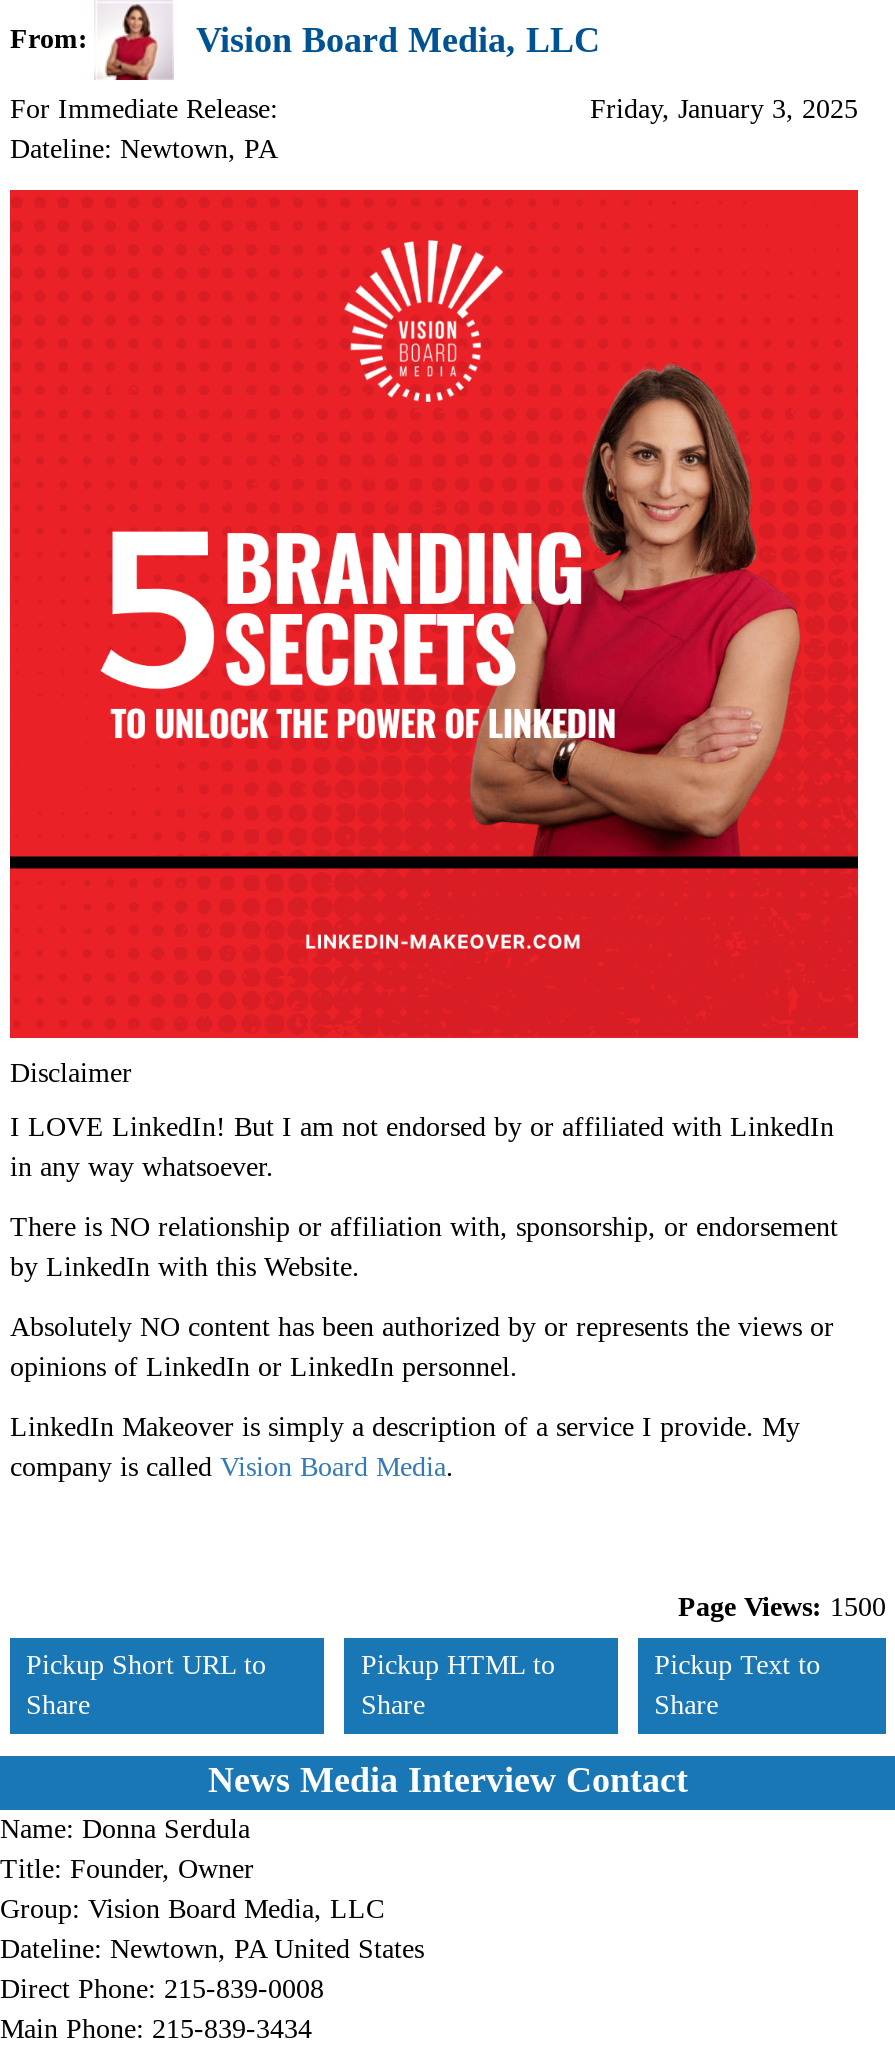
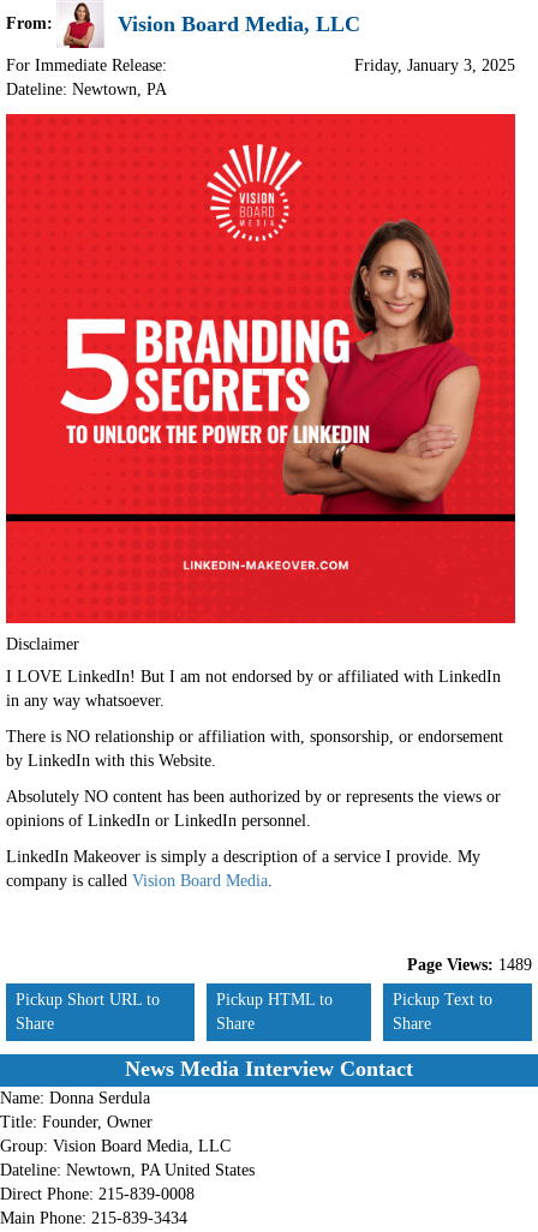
- Page Views: 1500
+ Page Views: 1489
